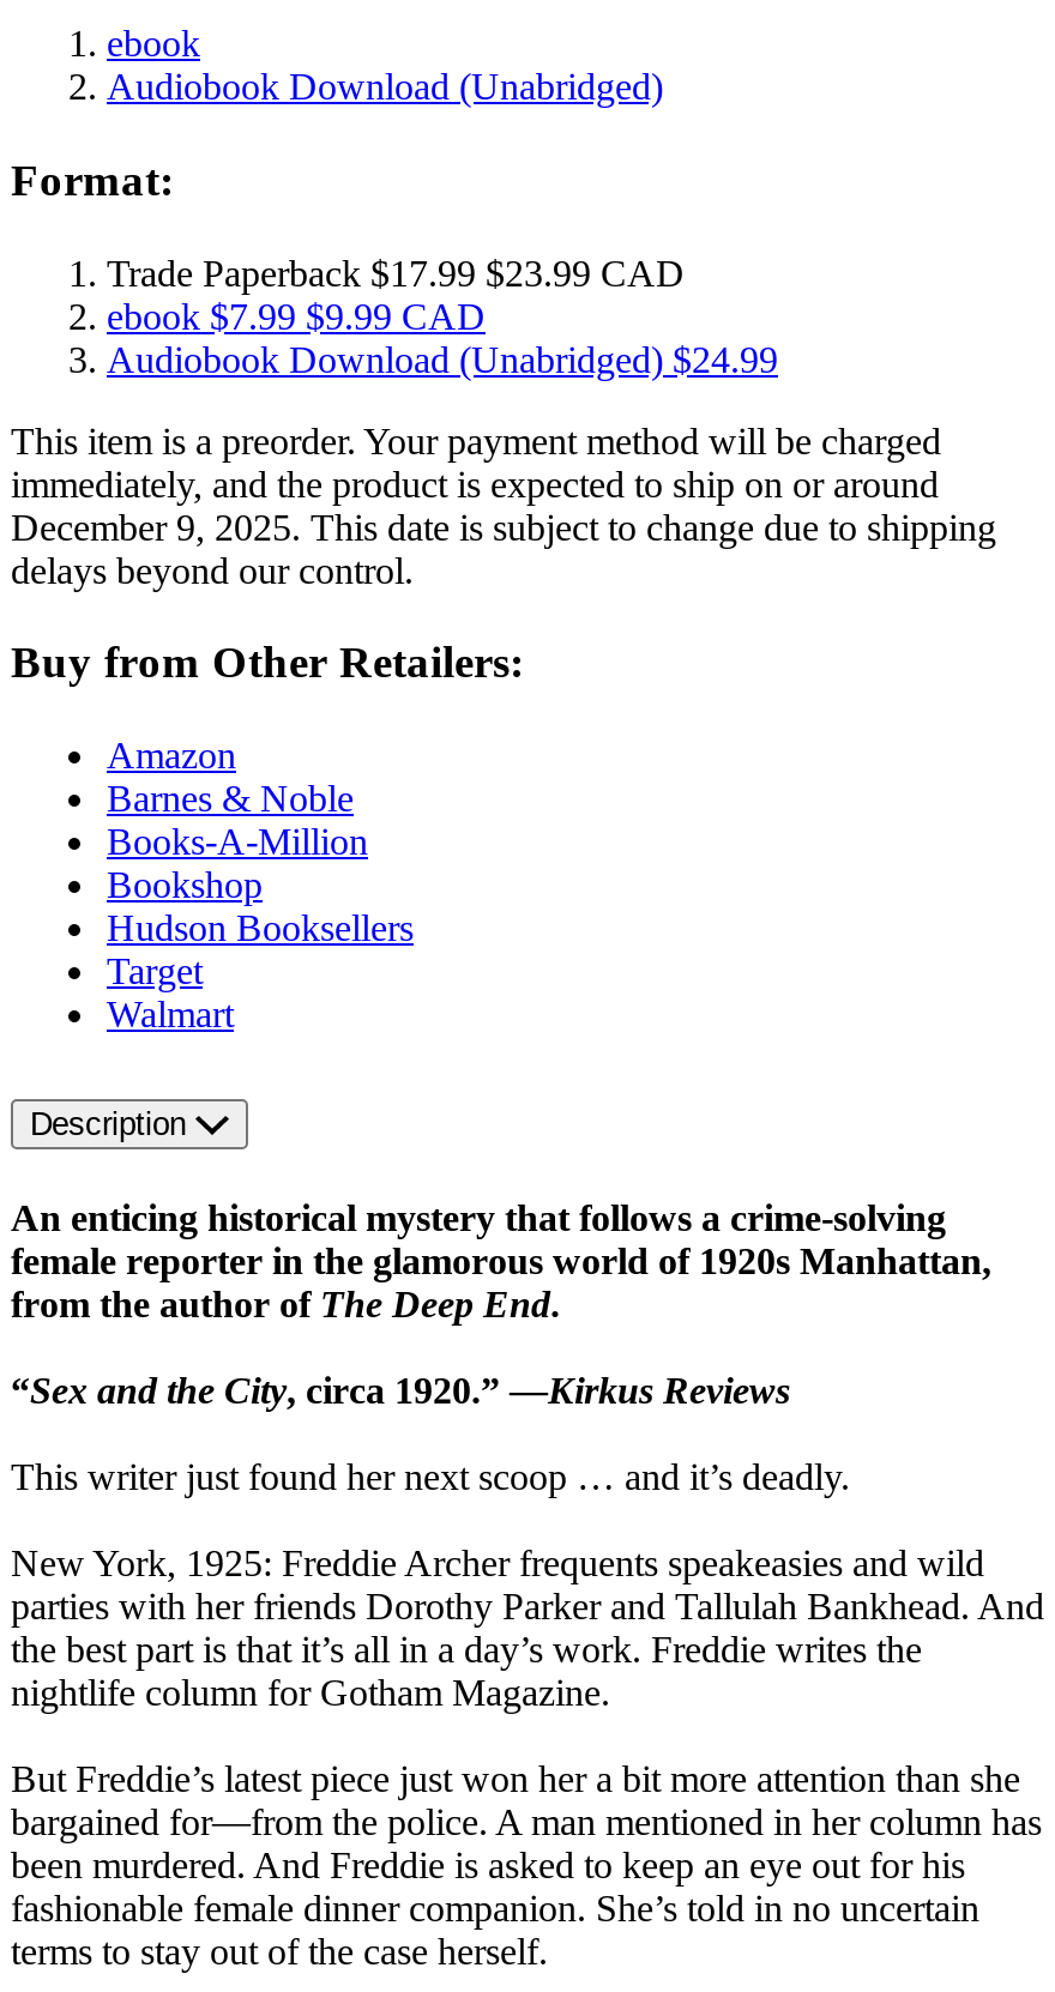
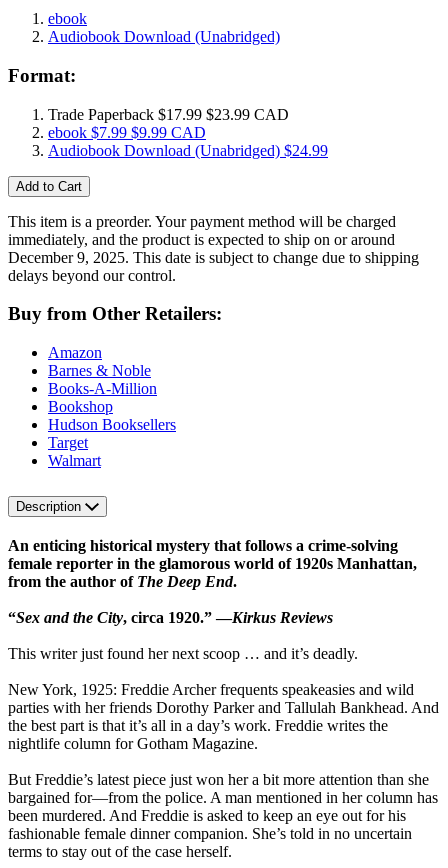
+ Add to Cart
